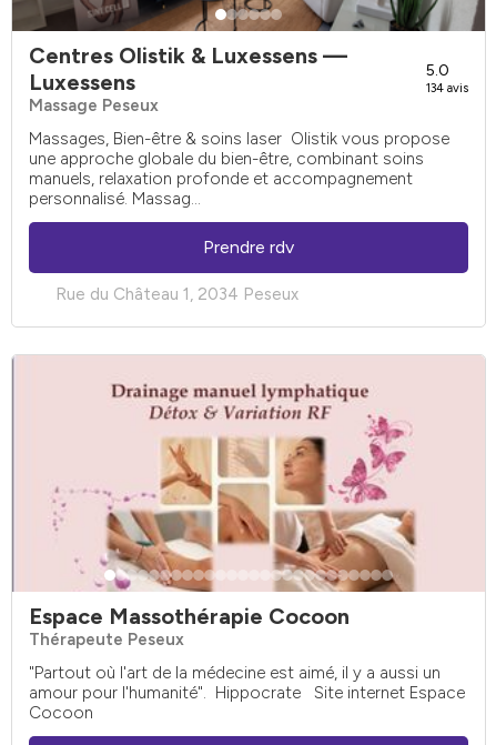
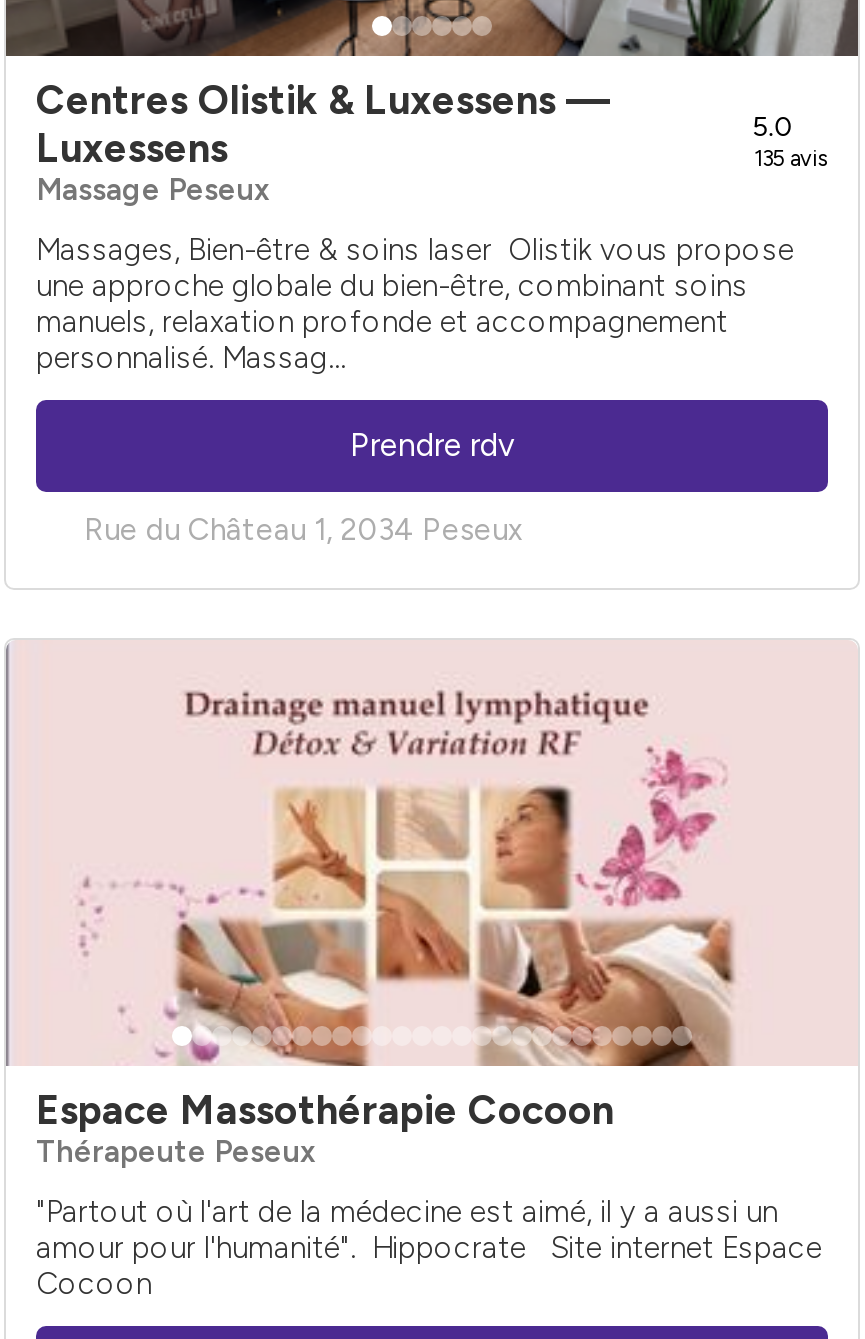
- 134 avis
+ 135 avis
